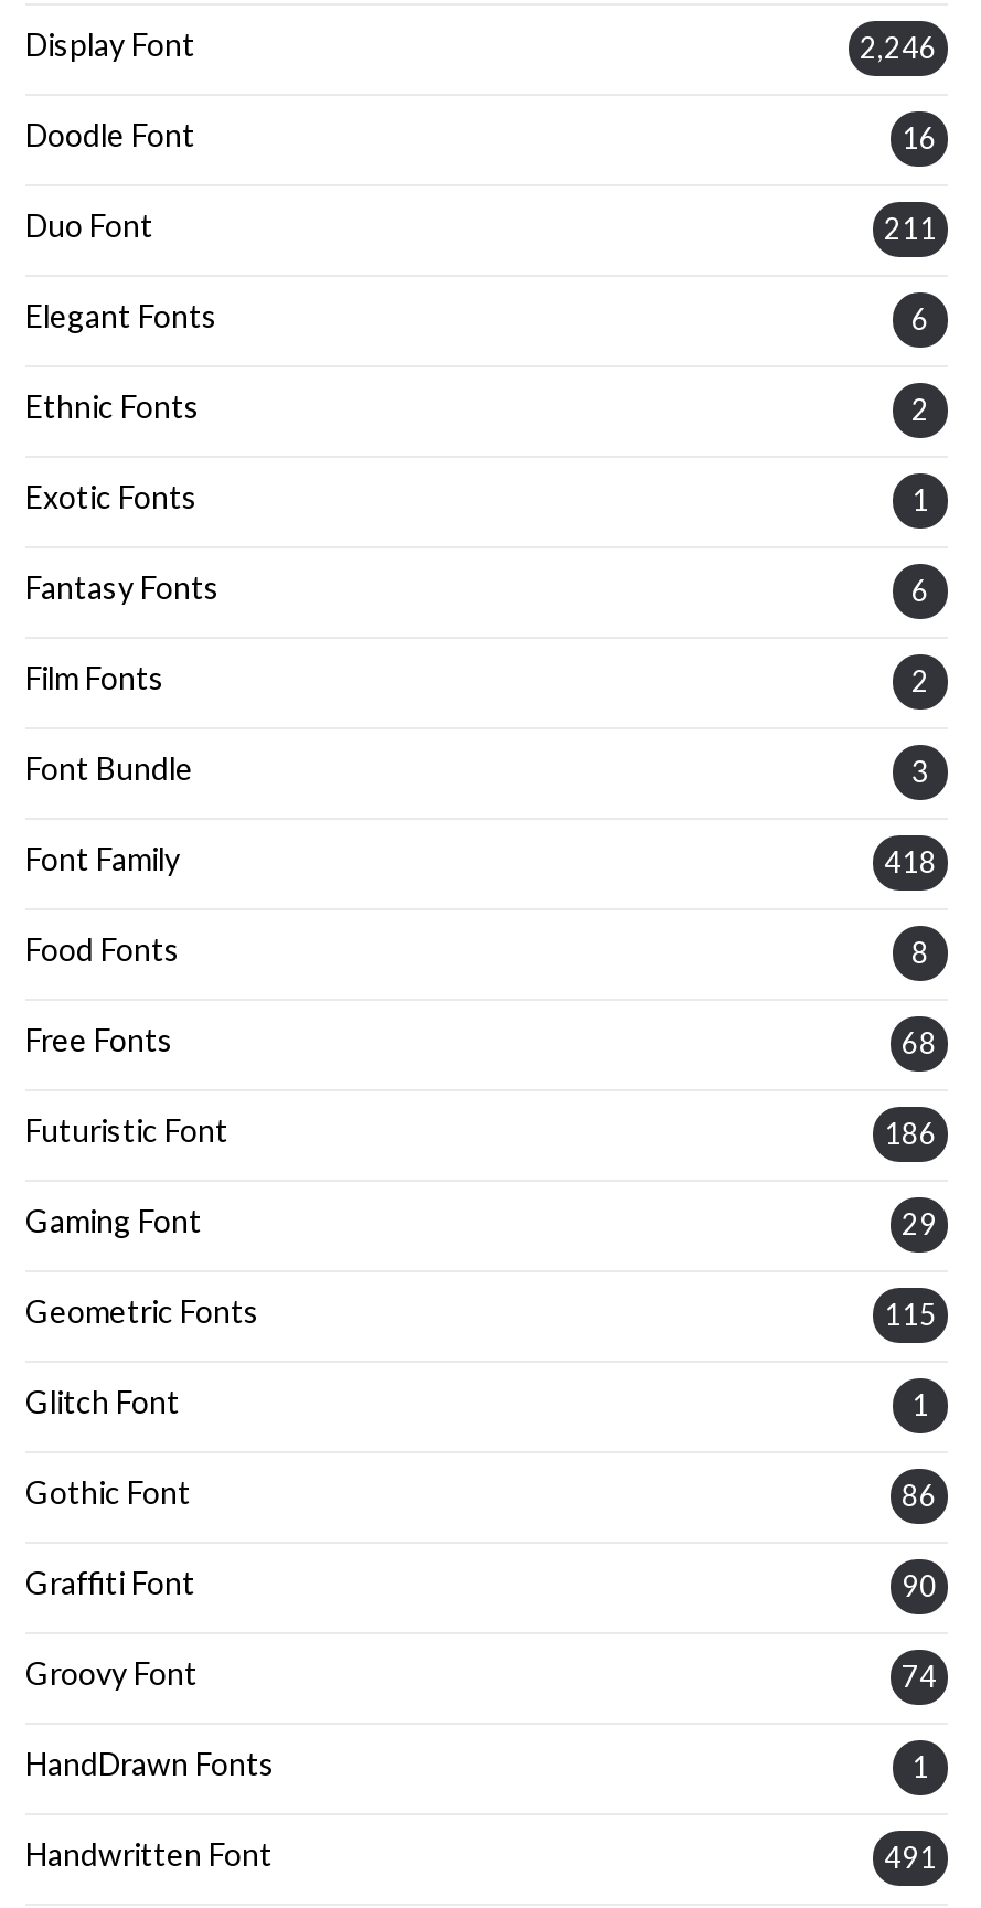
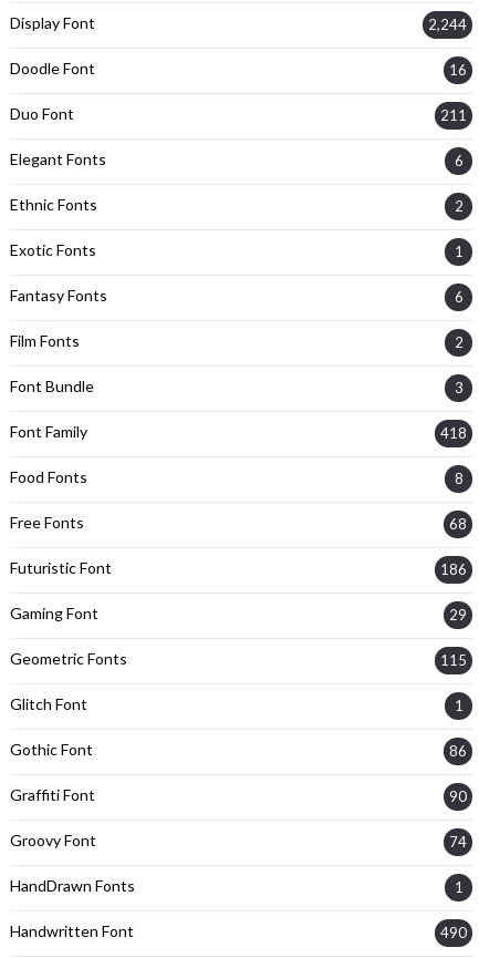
- 2,246
+ 2,244

- 491
+ 490
